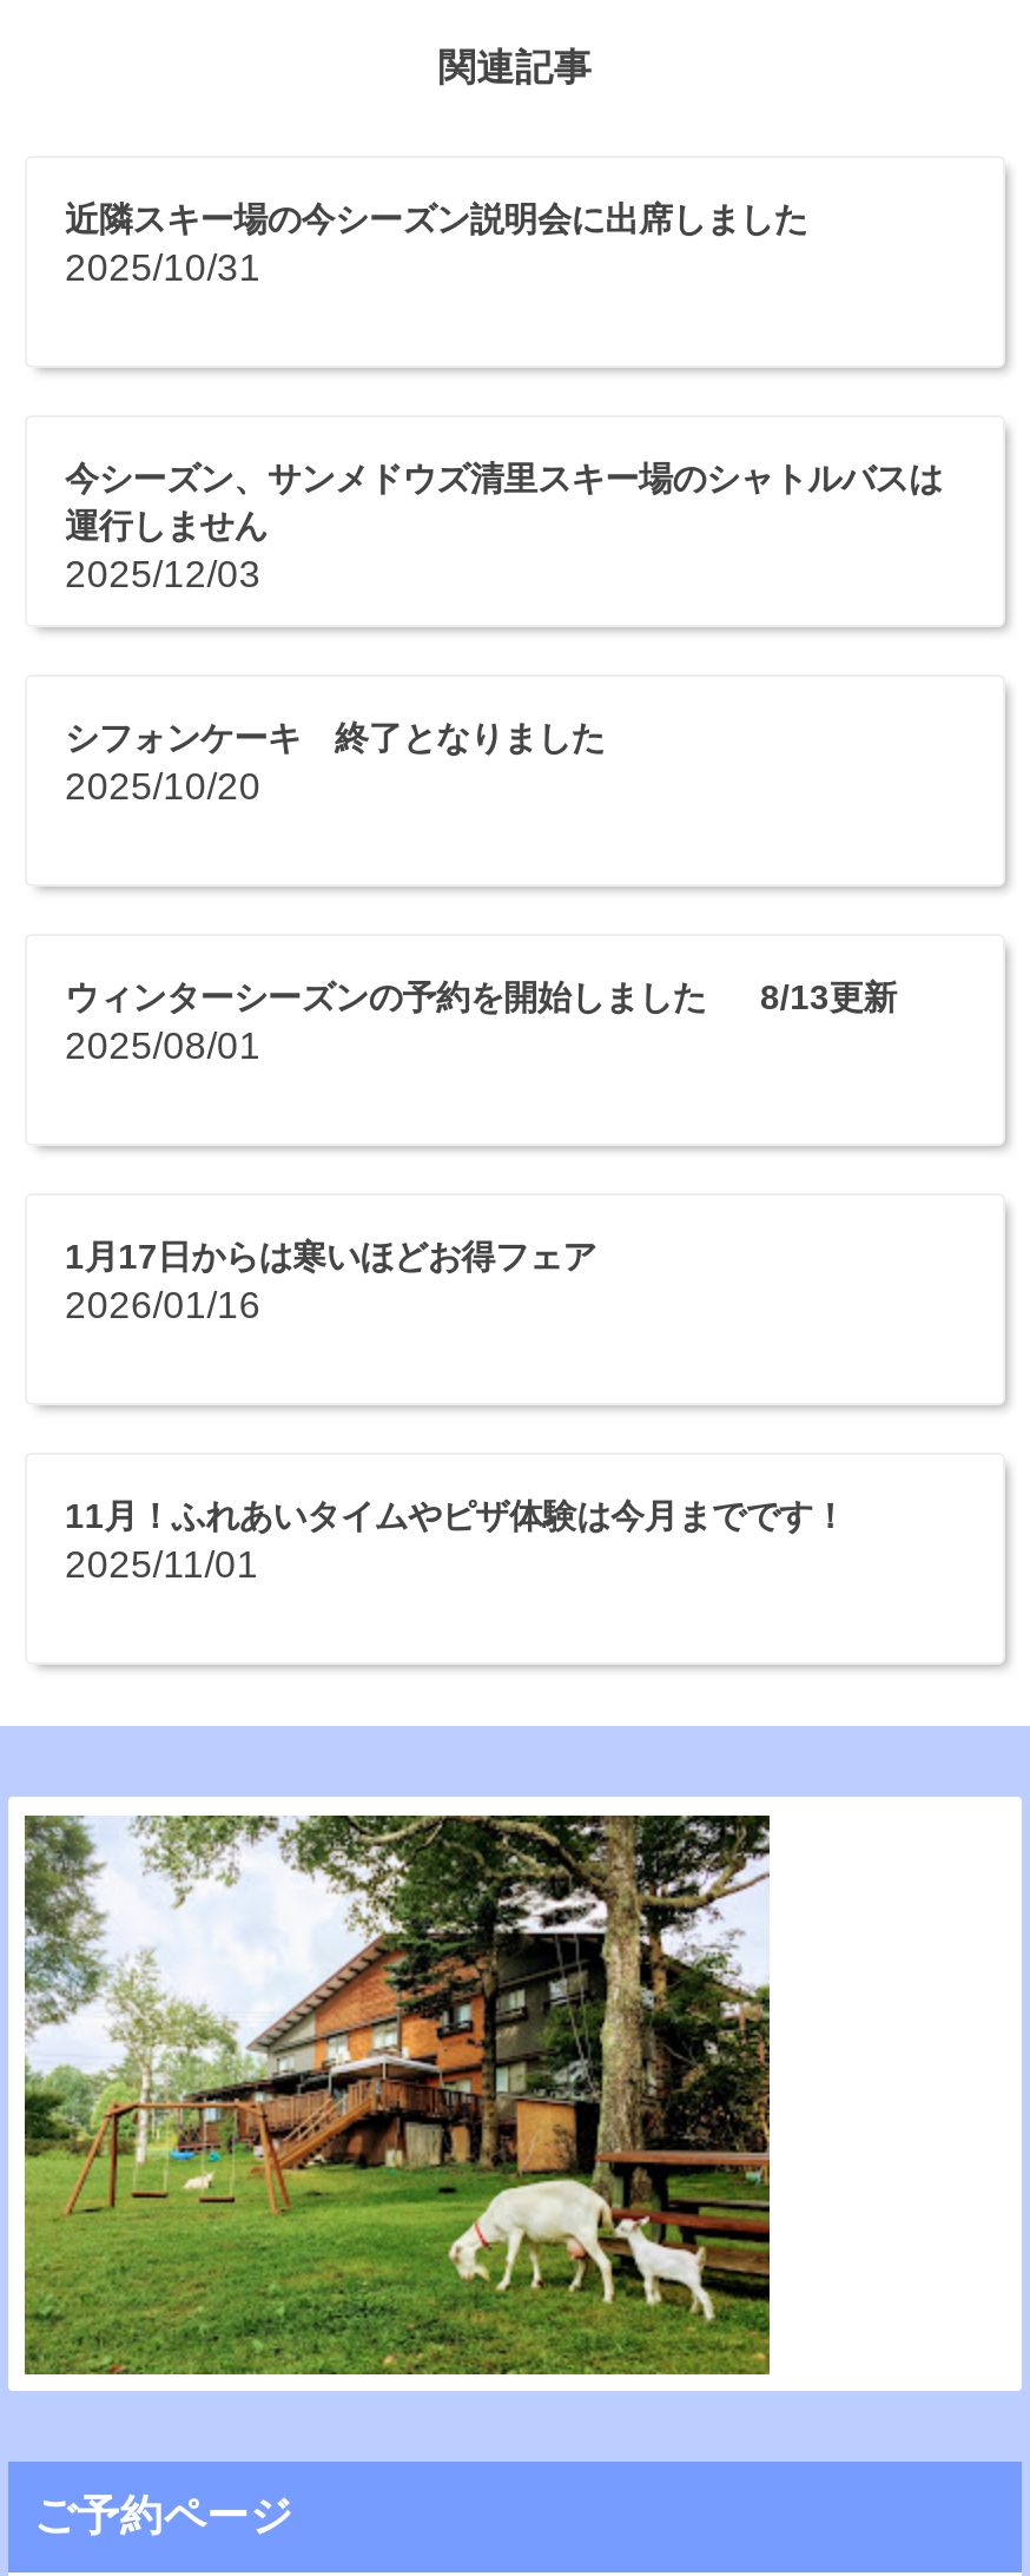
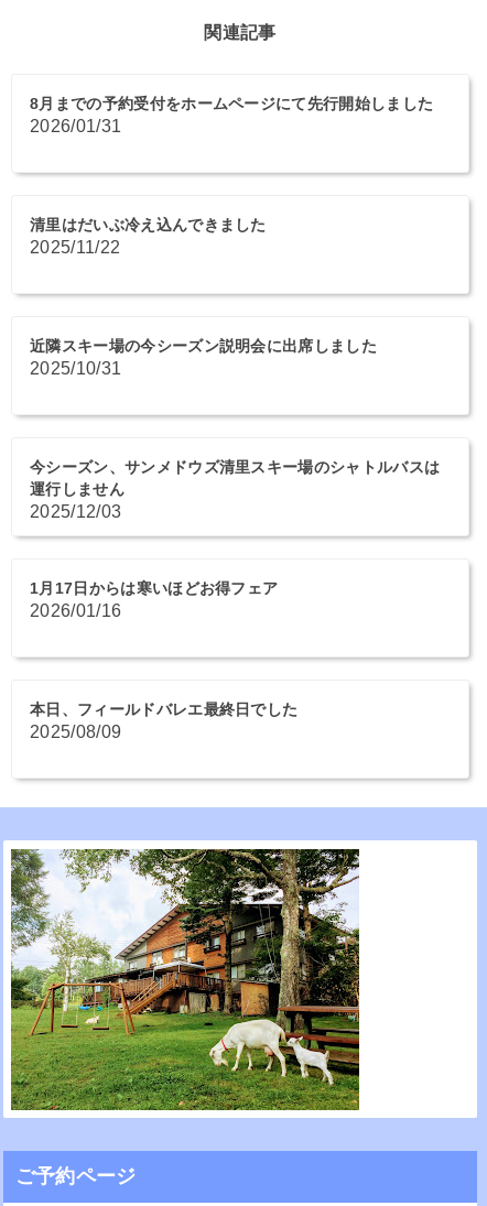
+ 8月までの予約受付をホームページにて先行開始しました
+ 2026/01/31

+ 清里はだいぶ冷え込んできました
+ 2025/11/22

moved down: 近隣スキー場の今シーズン説明会に出席しました | 2025/10/31 | 今シーズン、サンメドウズ清里スキー場のシャトルバスは | 運行しません | 2025/12/03

- シフォンケーキ 終了となりました
- 2025/10/20

- ウィンターシーズンの予約を開始しました 8/13更新
- 2025/08/01

- 11月！ふれあいタイムやピザ体験は今月までです！
- 2025/11/01
+ 本日、フィールドバレエ最終日でした
+ 2025/08/09
